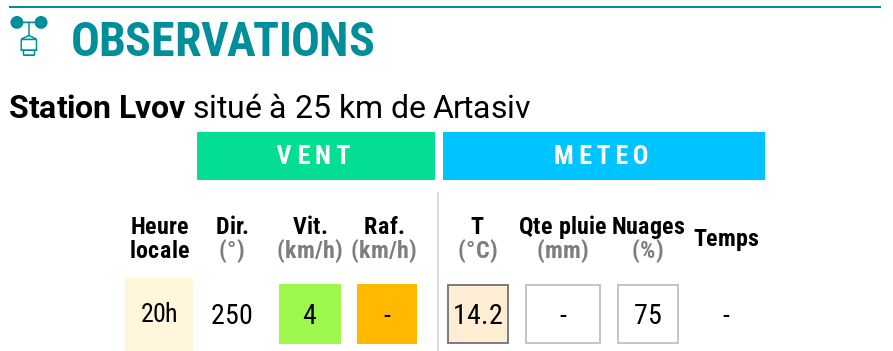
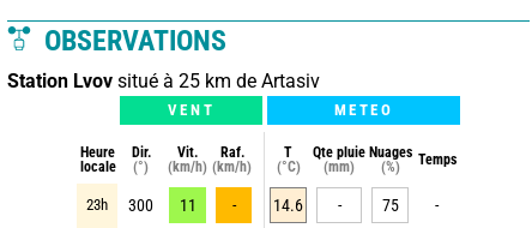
- 20h
- 250
- 4
+ 23h
+ 300
+ 11

- 14.2
+ 14.6
